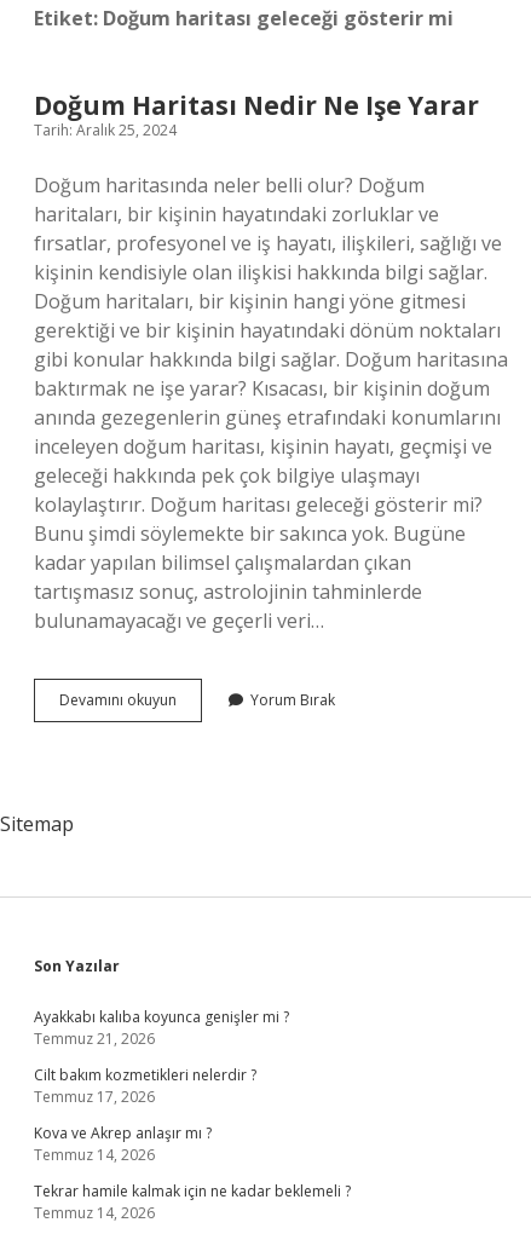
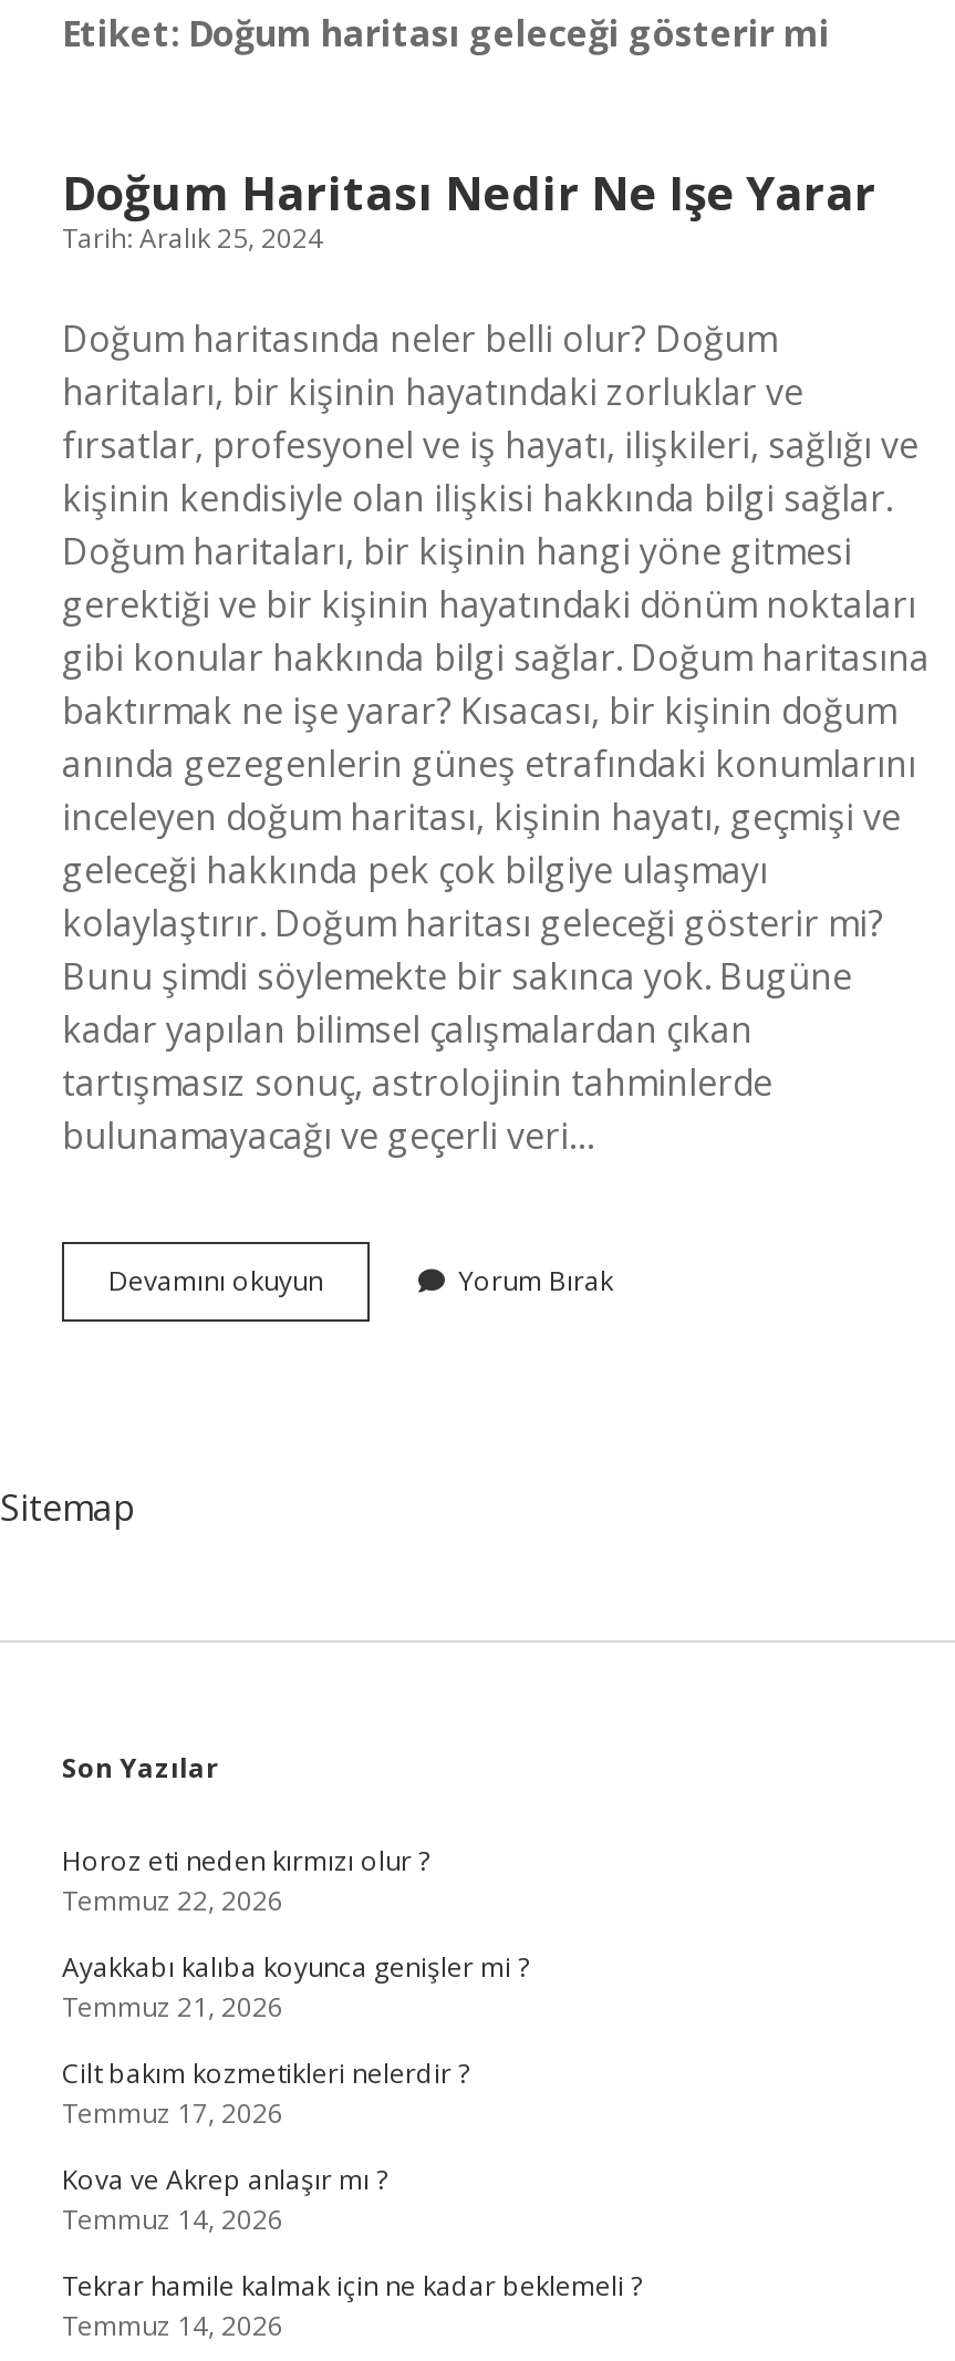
+ Horoz eti neden kırmızı olur ?
+ Temmuz 22, 2026
